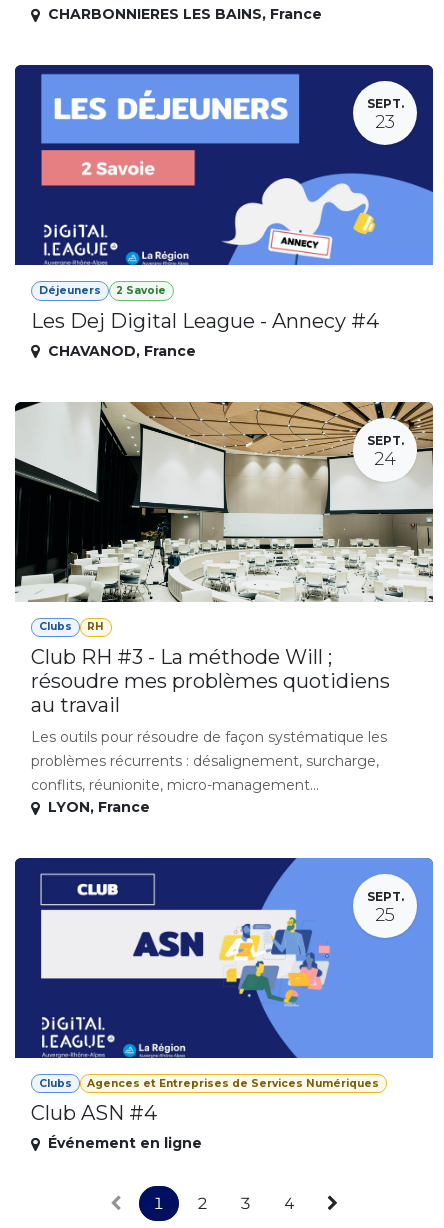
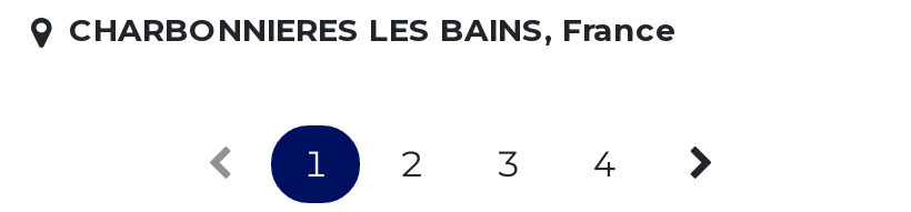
- [image]
- SEPT.
- 23

- Déjeuners
- 2 Savoie
- Les Dej Digital League - Annecy #4
- CHAVANOD, France

- [image]
- SEPT.
- 24

- Clubs
- RH
- Club RH #3 - La méthode Will ;
- résoudre mes problèmes quotidiens
- au travail
- Les outils pour résoudre de façon systématique les
- problèmes récurrents : désalignement, surcharge,
- conflits, réunionite, micro-management...
- LYON, France

- [image]
- SEPT.
- 25

- Clubs
- Agences et Entreprises de Services Numériques
- Club ASN #4
- Événement en ligne
